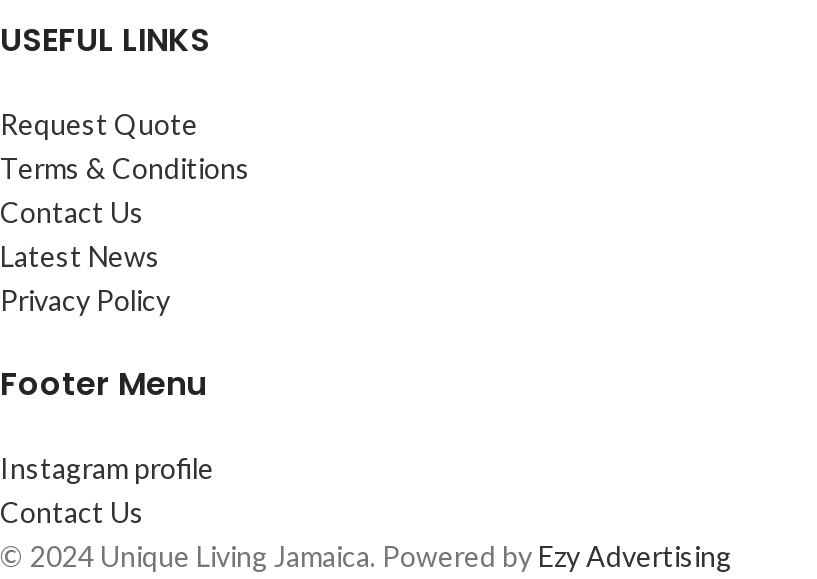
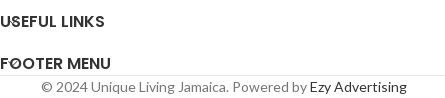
- Request Quote
- Terms & Conditions
- Contact Us
- Latest News
- Privacy Policy
- Footer Menu
- Instagram profile
- Contact Us
+ FOOTER MENU
